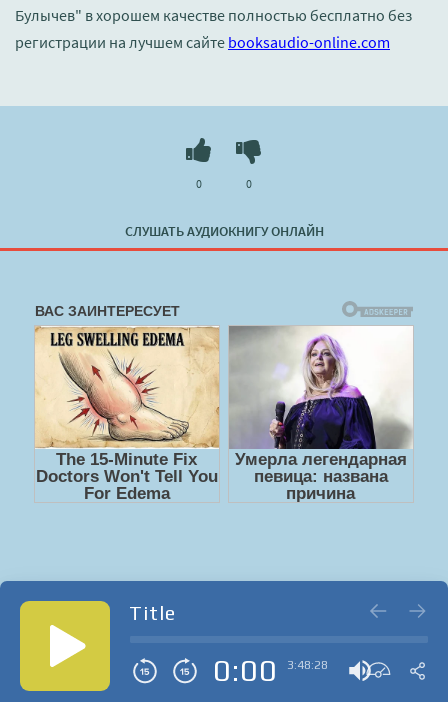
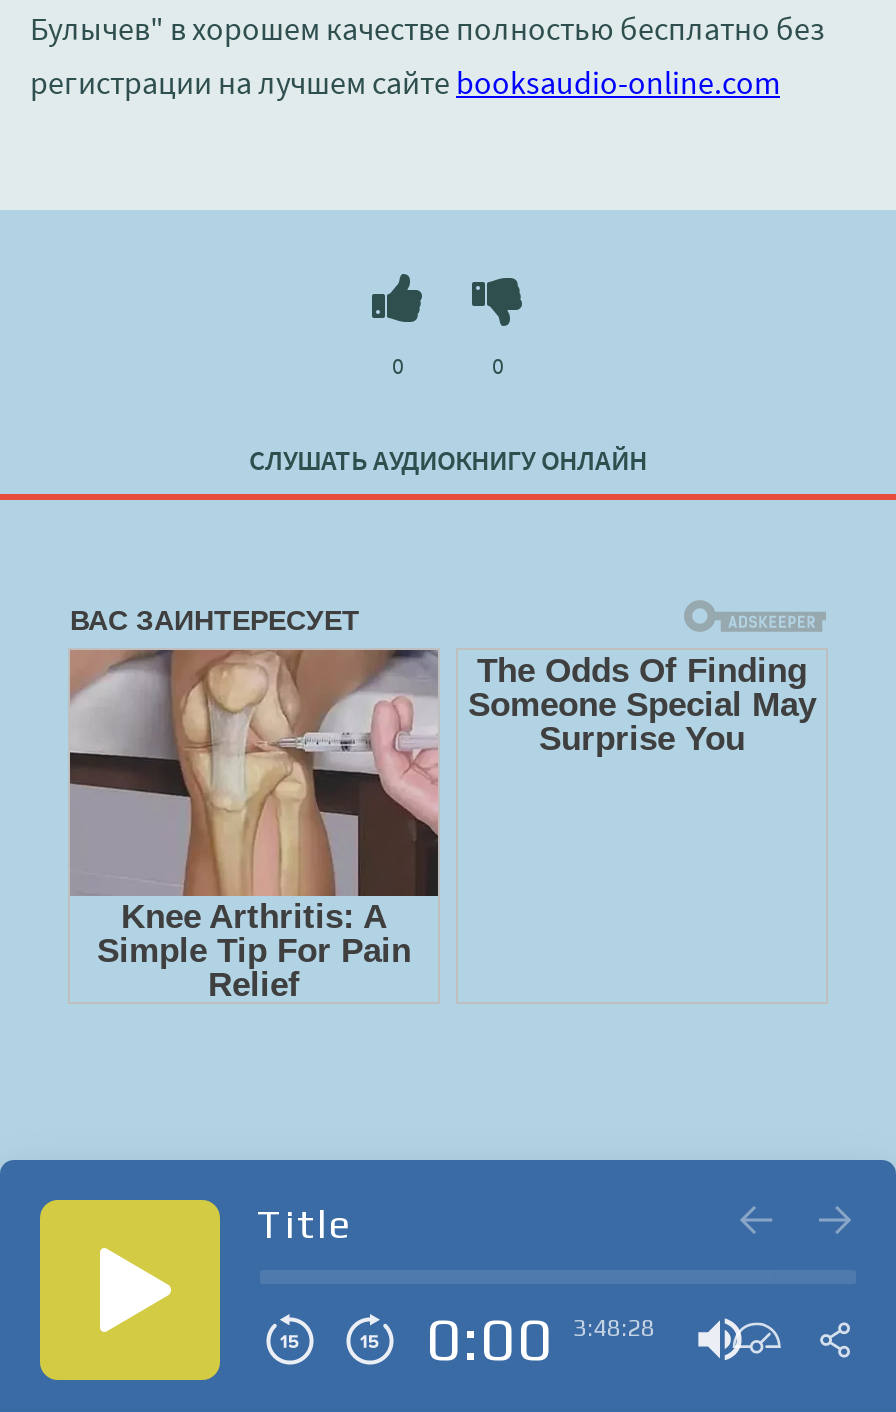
- [image]
+ [image]

- [image]
+ [image]
